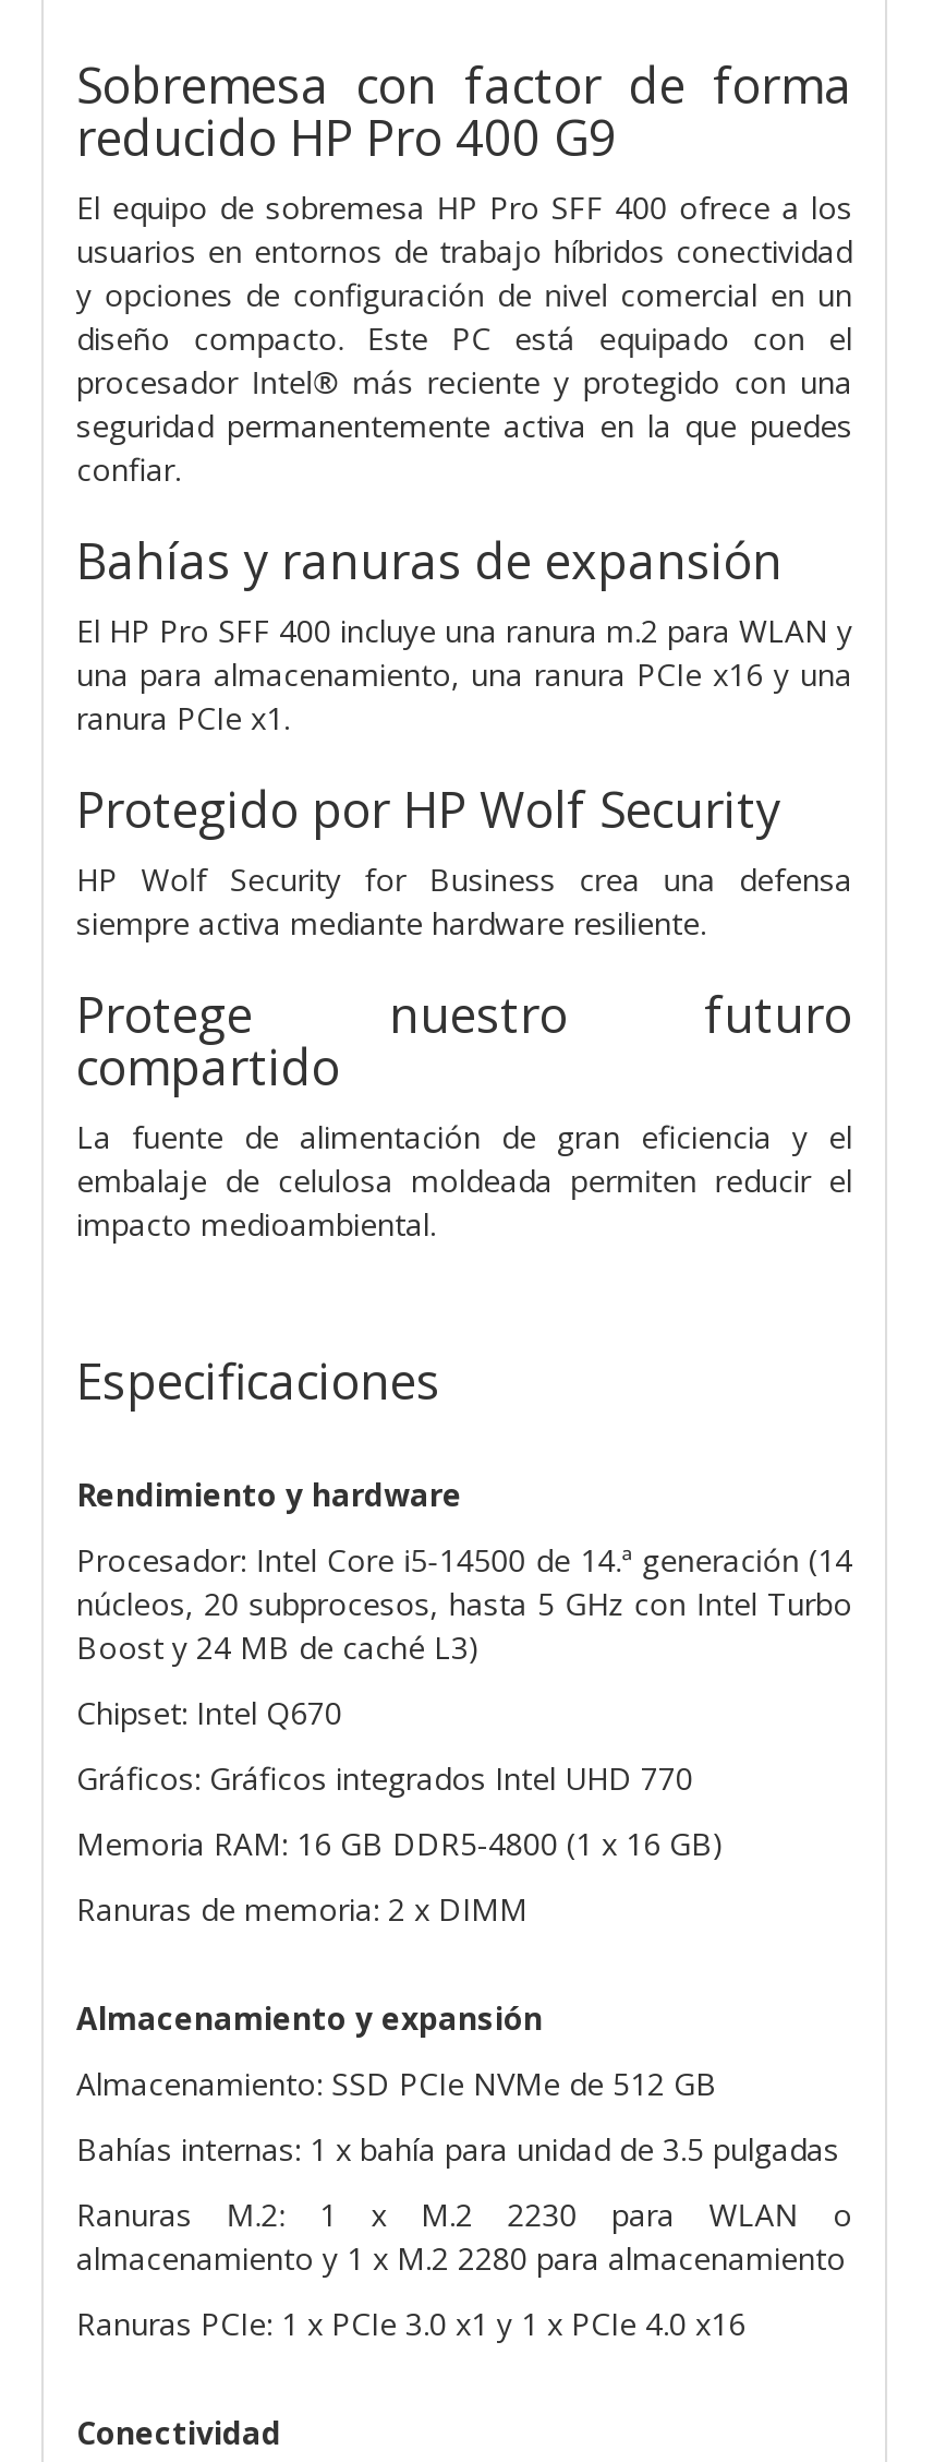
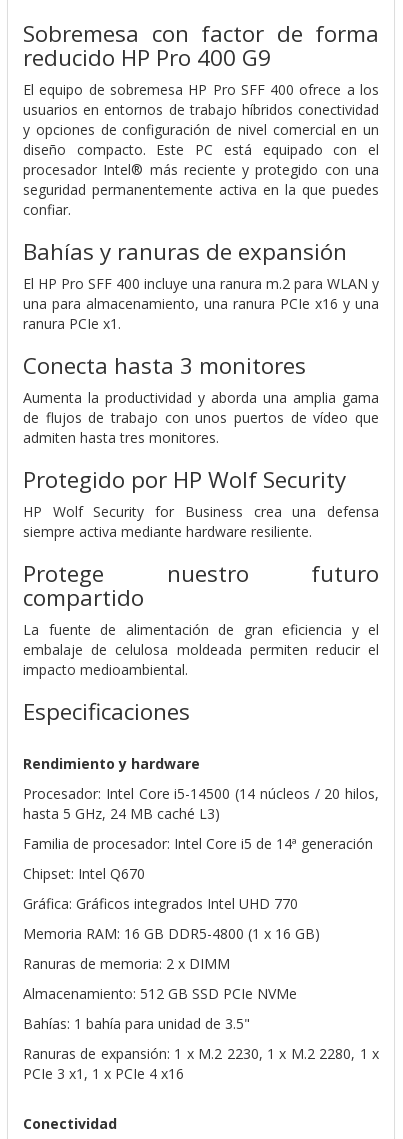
+ Conecta hasta 3 monitores
+ Aumenta la productividad y aborda una amplia gama
+ de flujos de trabajo con unos puertos de vídeo que
+ admiten hasta tres monitores.

moved down: Protegido por HP Wolf Security | HP Wolf Security for Business crea una defensa | siempre activa mediante hardware resiliente. | Protege nuestro futuro | compartido | La fuente de alimentación de gran eficiencia y el | embalaje de celulosa moldeada permiten reducir el | impacto medioambiental.

moved down: Especificaciones | Rendimiento y hardware

- Procesador: Intel Core i5-14500 de 14.ª generación (14
- núcleos, 20 subprocesos, hasta 5 GHz con Intel Turbo
- Boost y 24 MB de caché L3)
+ Procesador: Intel Core i5-14500 (14 núcleos / 20 hilos,
+ hasta 5 GHz, 24 MB caché L3)
+ Familia de procesador: Intel Core i5 de 14ª generación

moved down: Chipset: Intel Q670

- Gráficos: Gráficos integrados Intel UHD 770
+ Gráfica: Gráficos integrados Intel UHD 770

moved down: Memoria RAM: 16 GB DDR5-4800 (1 x 16 GB) | Ranuras de memoria: 2 x DIMM

- Almacenamiento y expansión
- Almacenamiento: SSD PCIe NVMe de 512 GB
- Bahías internas: 1 x bahía para unidad de 3.5 pulgadas
- Ranuras M.2: 1 x M.2 2230 para WLAN o
- almacenamiento y 1 x M.2 2280 para almacenamiento
- Ranuras PCIe: 1 x PCIe 3.0 x1 y 1 x PCIe 4.0 x16
+ Almacenamiento: 512 GB SSD PCIe NVMe
+ Bahías: 1 bahía para unidad de 3.5"
+ Ranuras de expansión: 1 x M.2 2230, 1 x M.2 2280, 1 x
+ PCIe 3 x1, 1 x PCIe 4 x16
